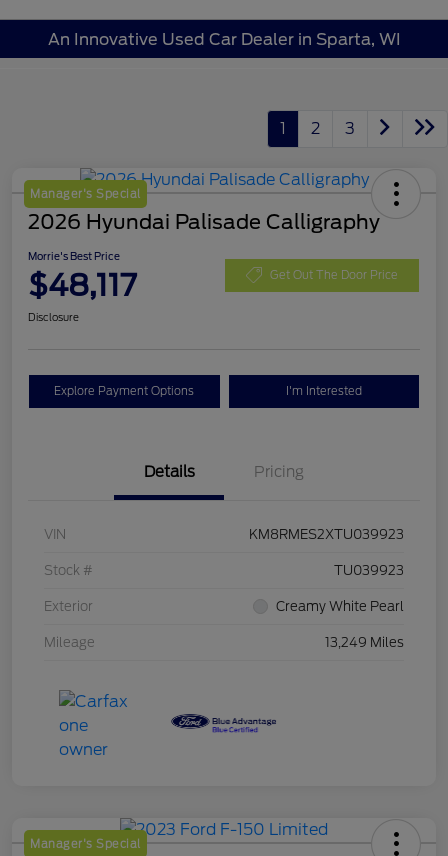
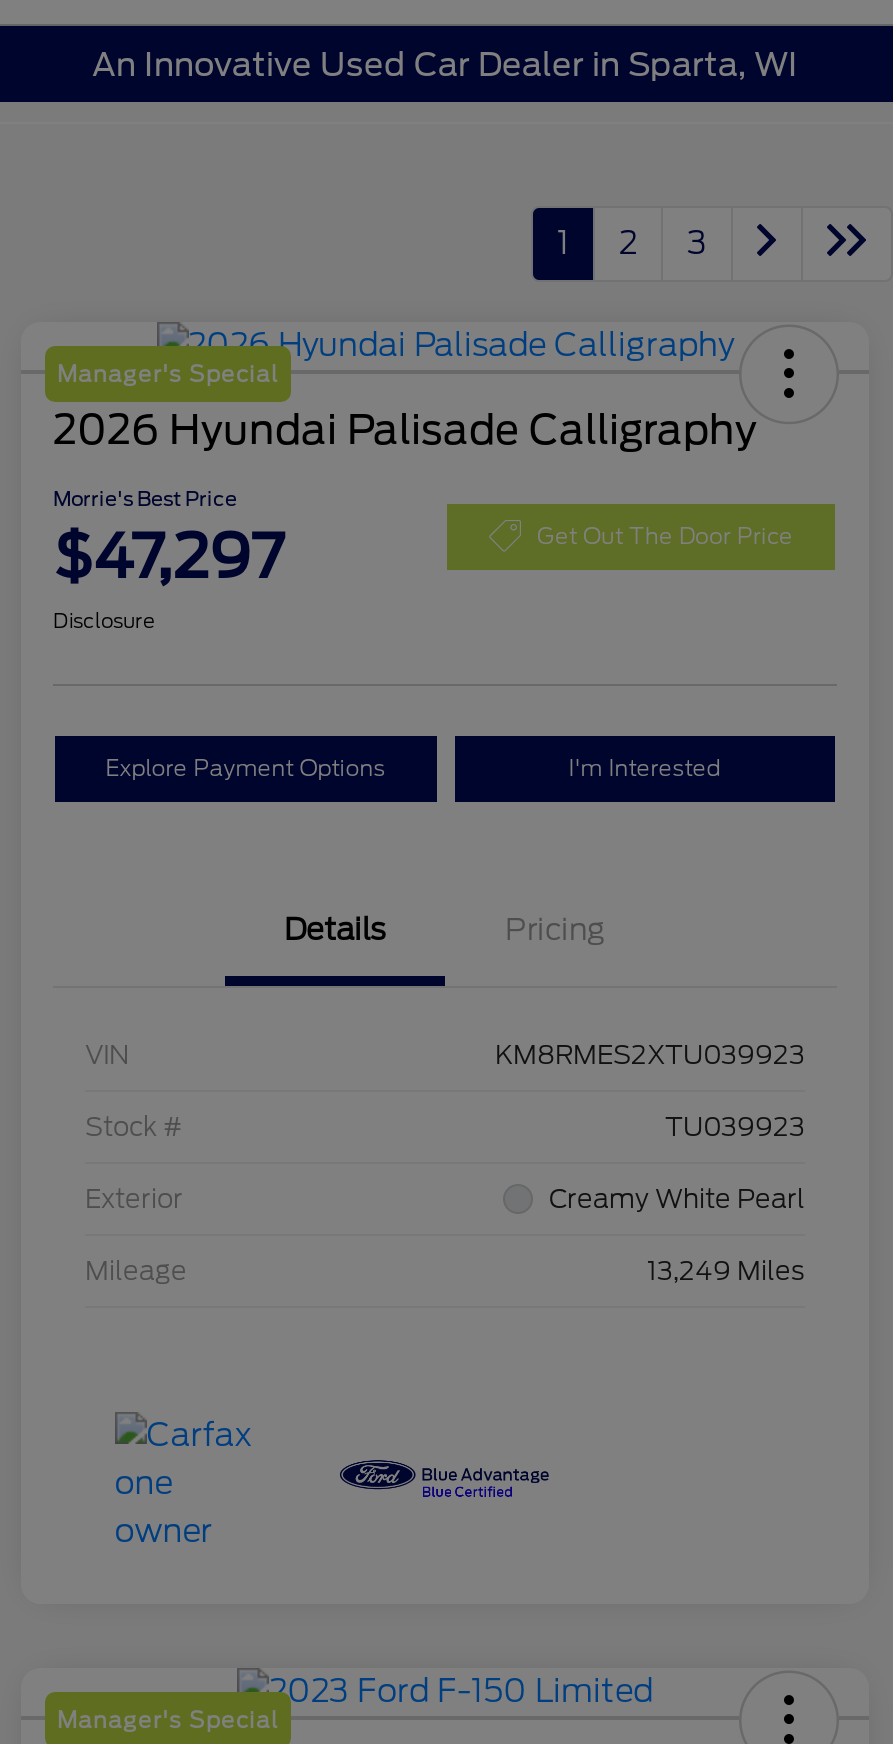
- $48,117
+ $47,297
